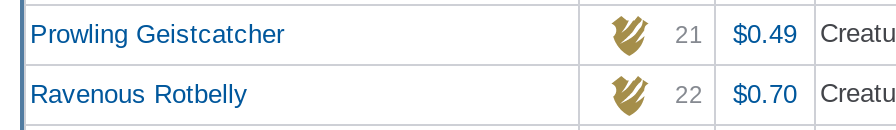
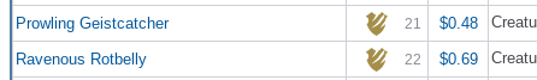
- $0.49
+ $0.48

- $0.70
+ $0.69
